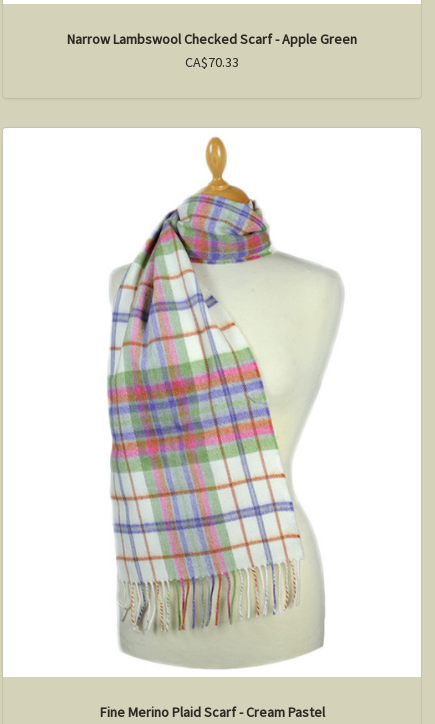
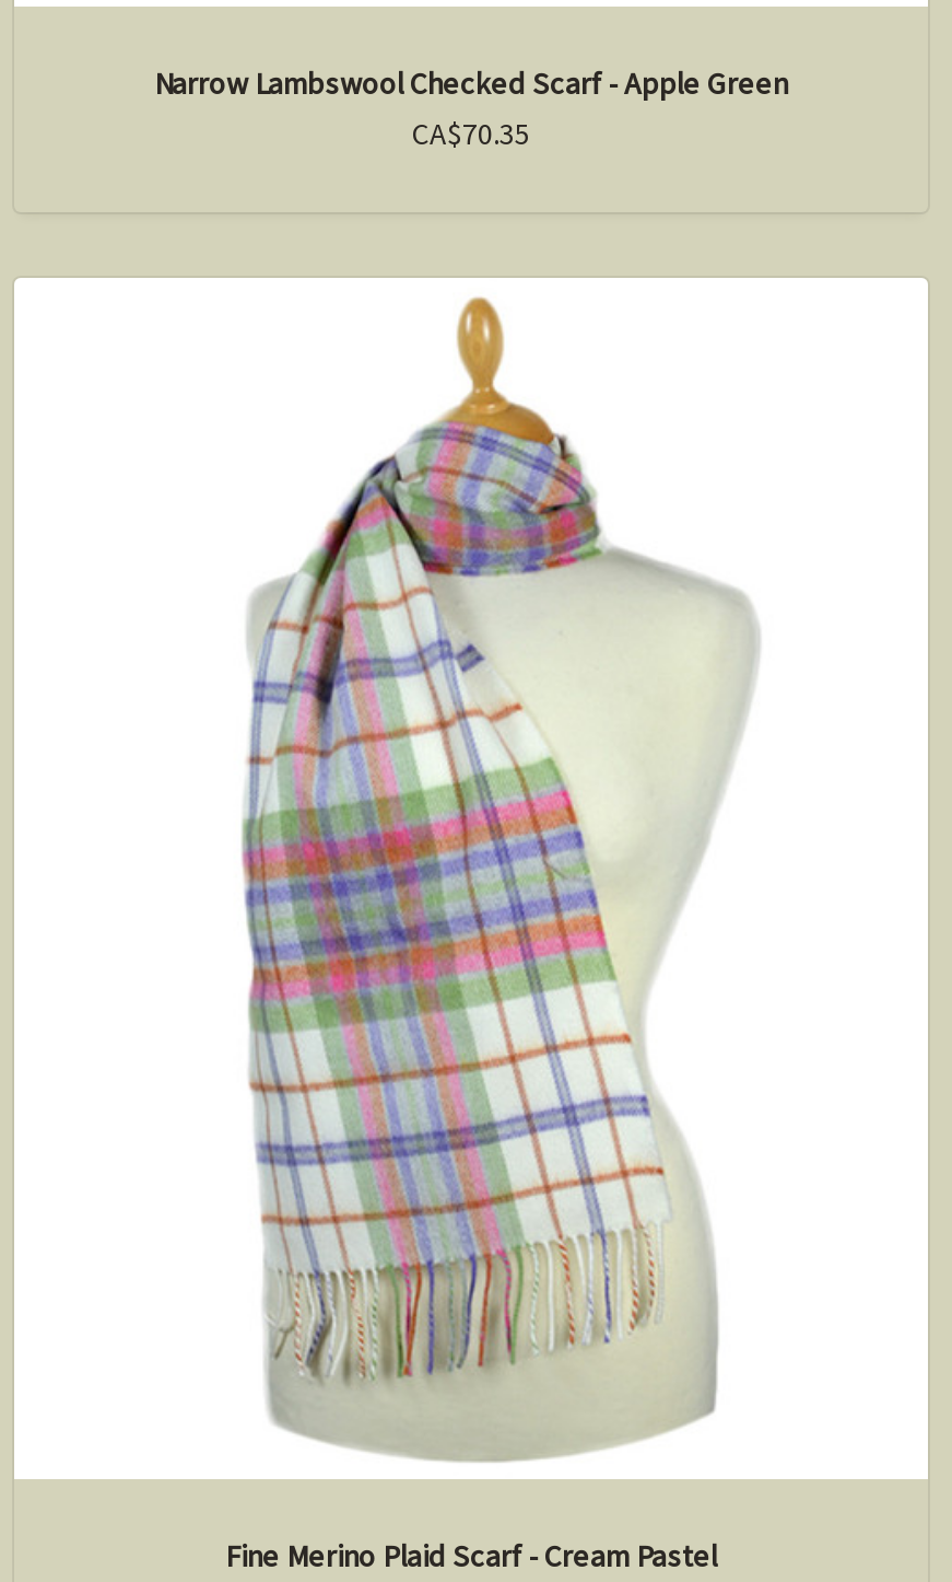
- CA$70.33
+ CA$70.35
